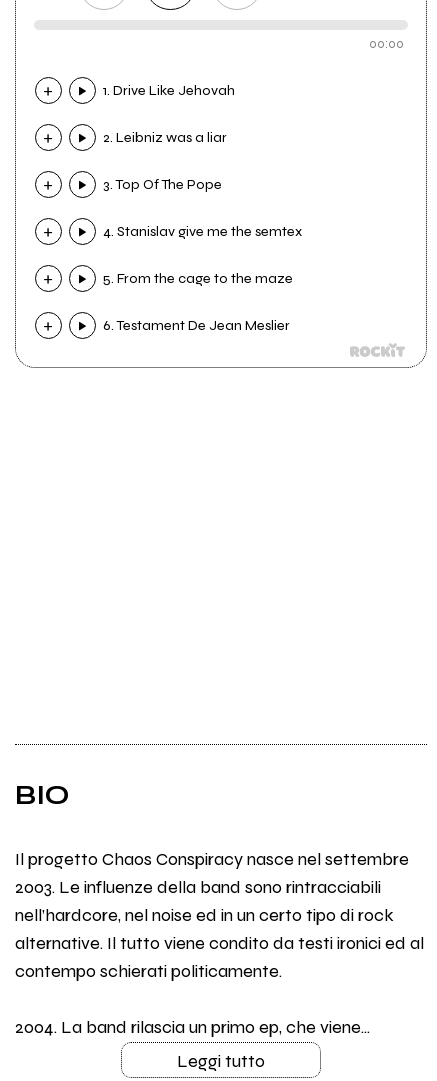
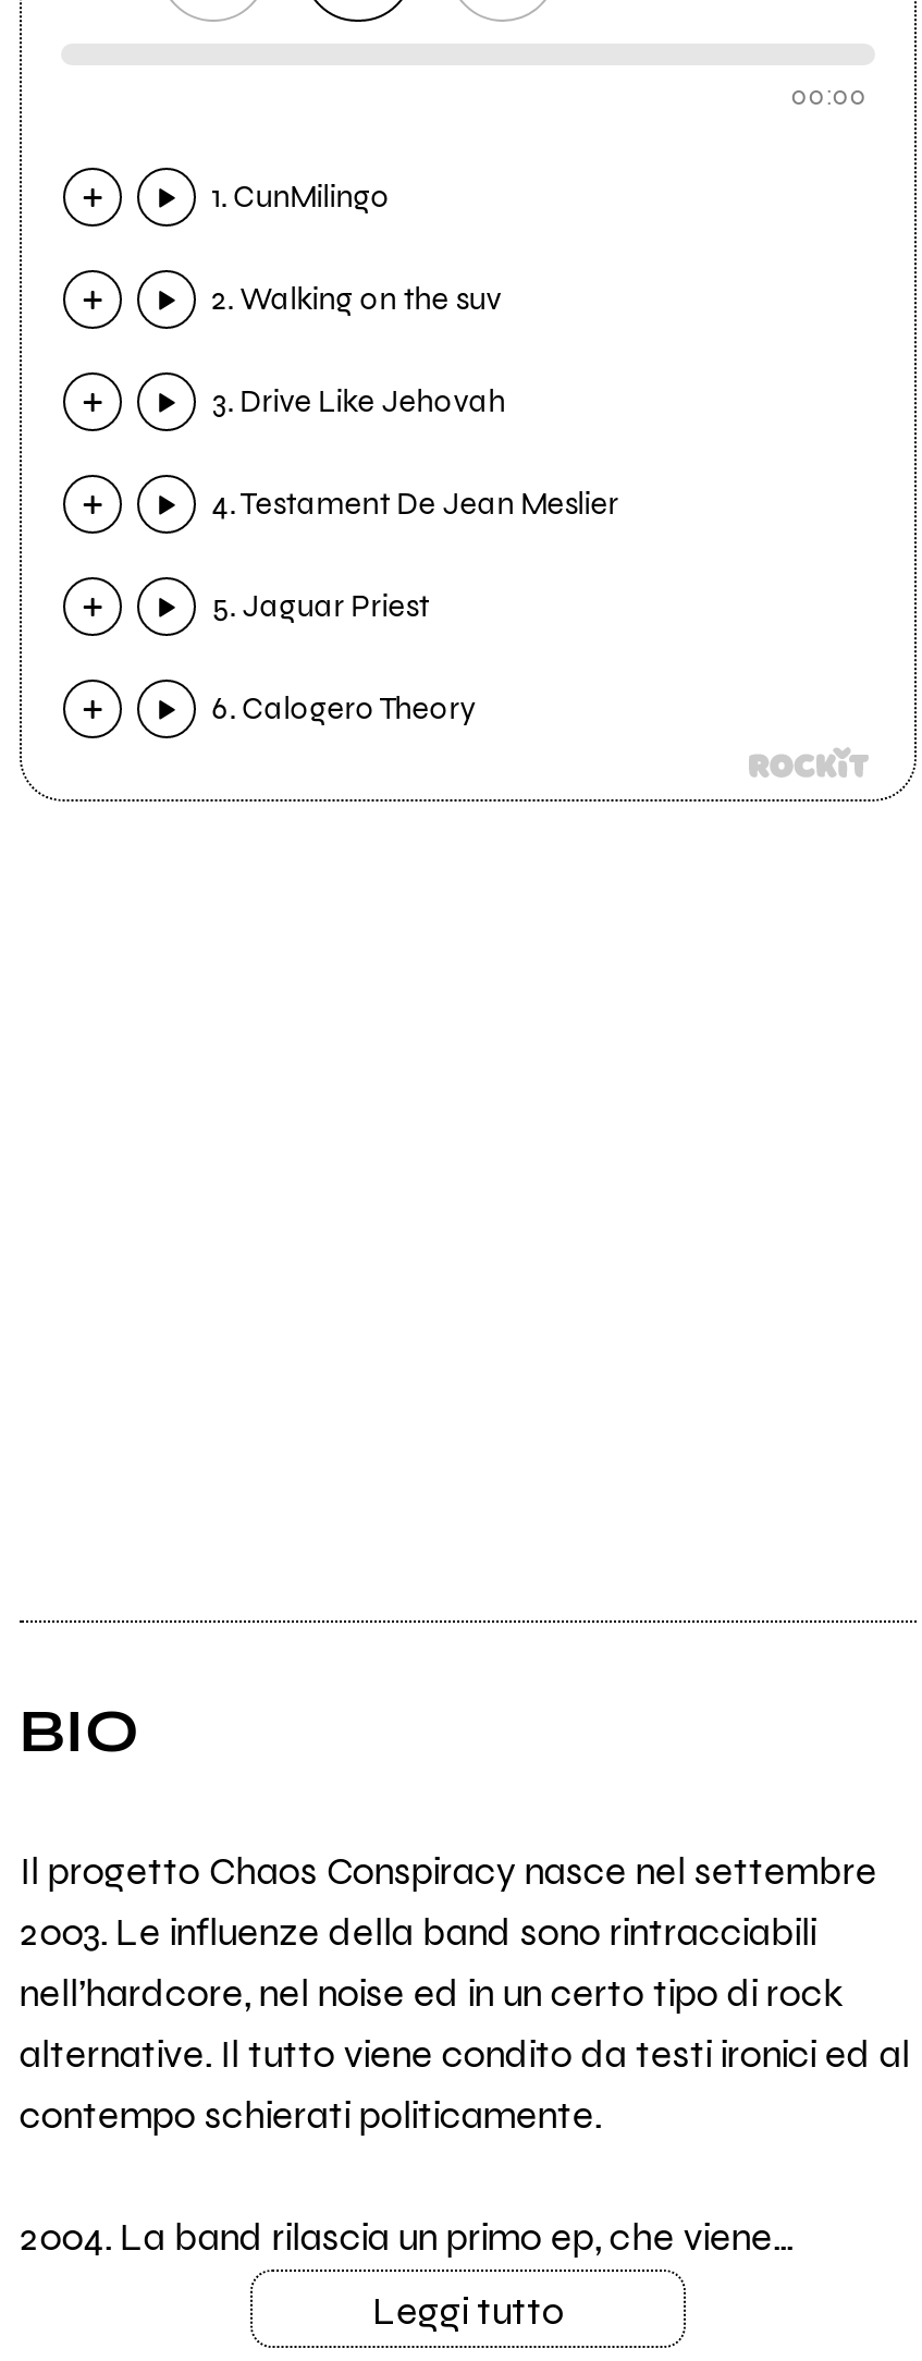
- 1. Drive Like Jehovah
+ 1. CunMilingo

- 2. Leibniz was a liar
+ 2. Walking on the suv

- 3. Top Of The Pope
+ 3. Drive Like Jehovah

- 4. Stanislav give me the semtex
+ 4. Testament De Jean Meslier

- 5. From the cage to the maze
+ 5. Jaguar Priest

- 6. Testament De Jean Meslier
+ 6. Calogero Theory
